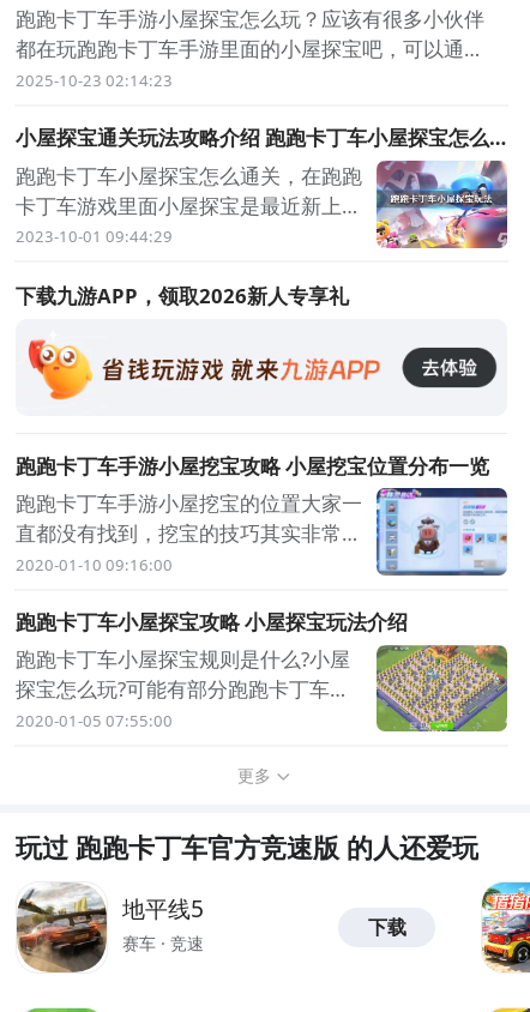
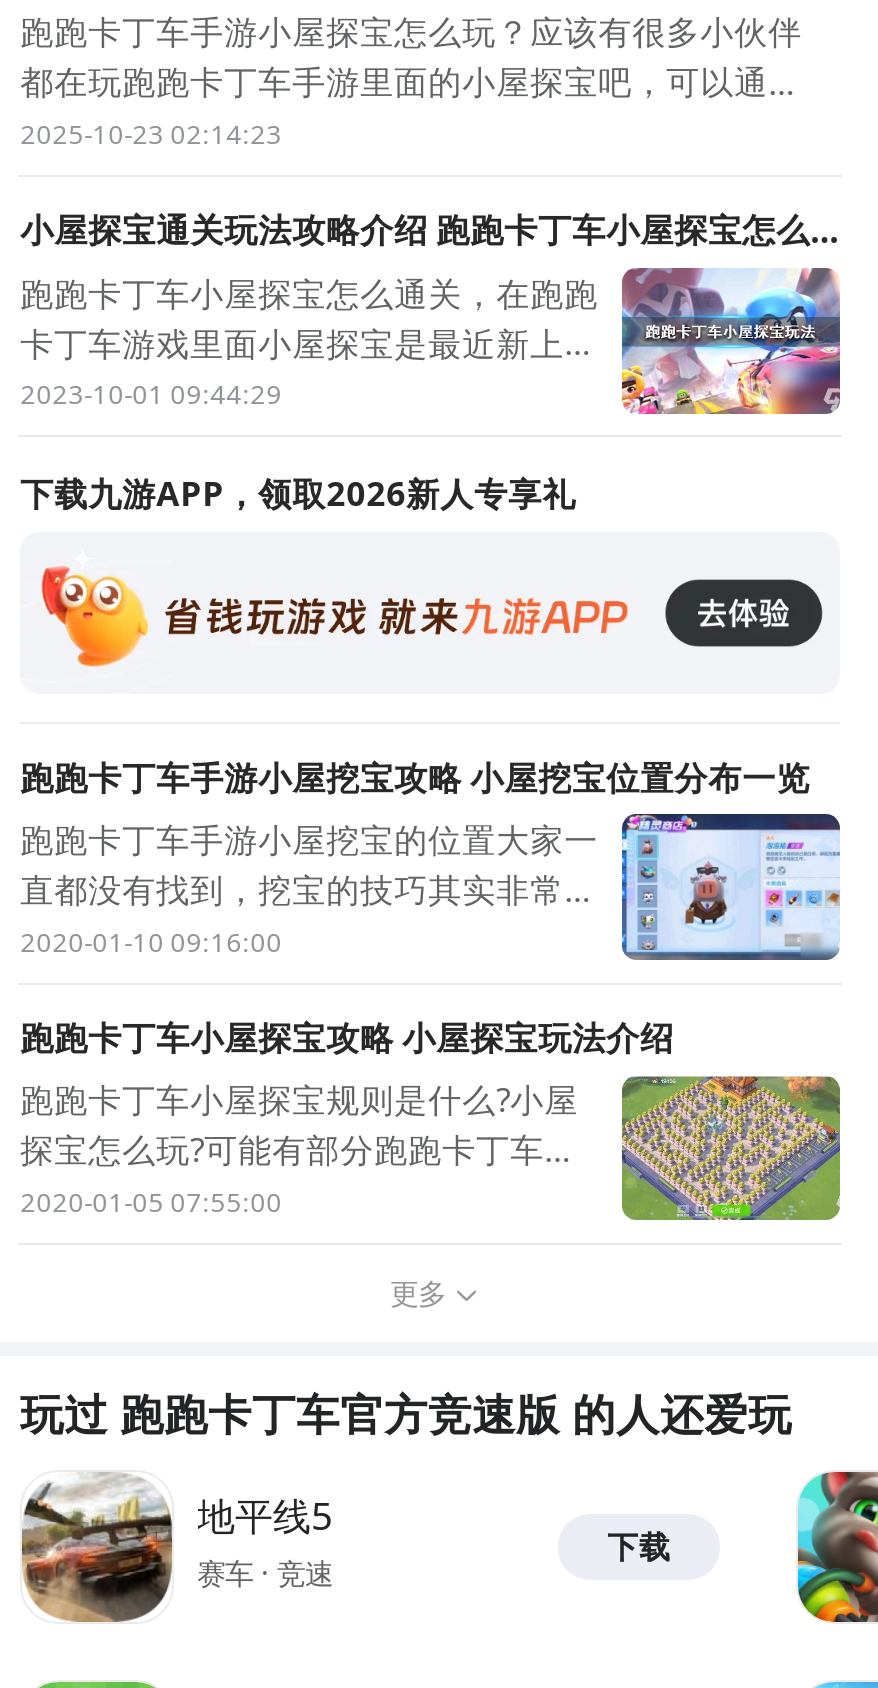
- [image]
+ [image]
